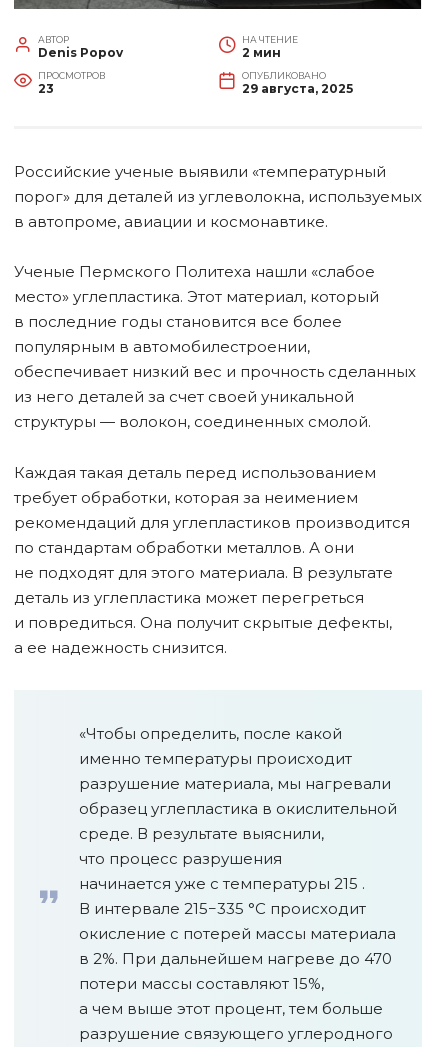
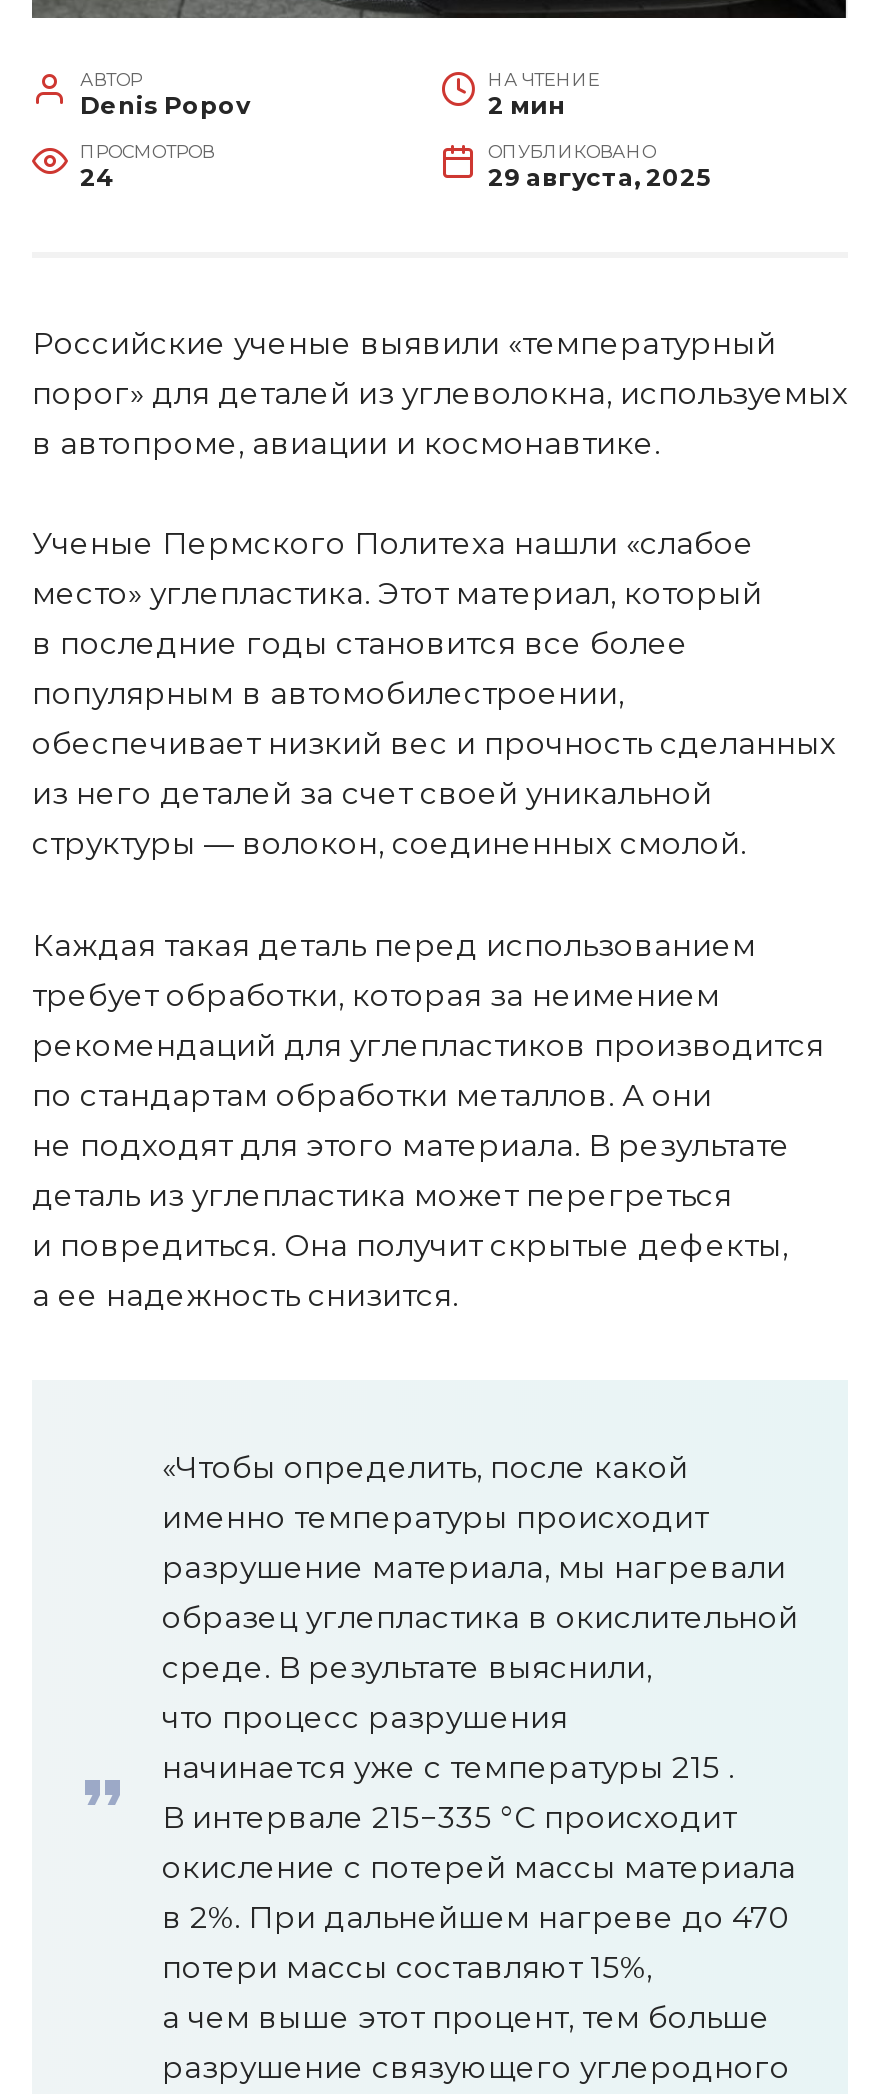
- 23
+ 24
